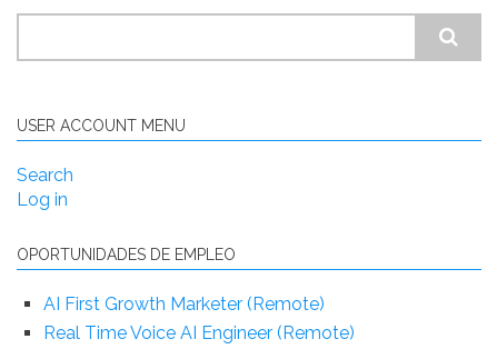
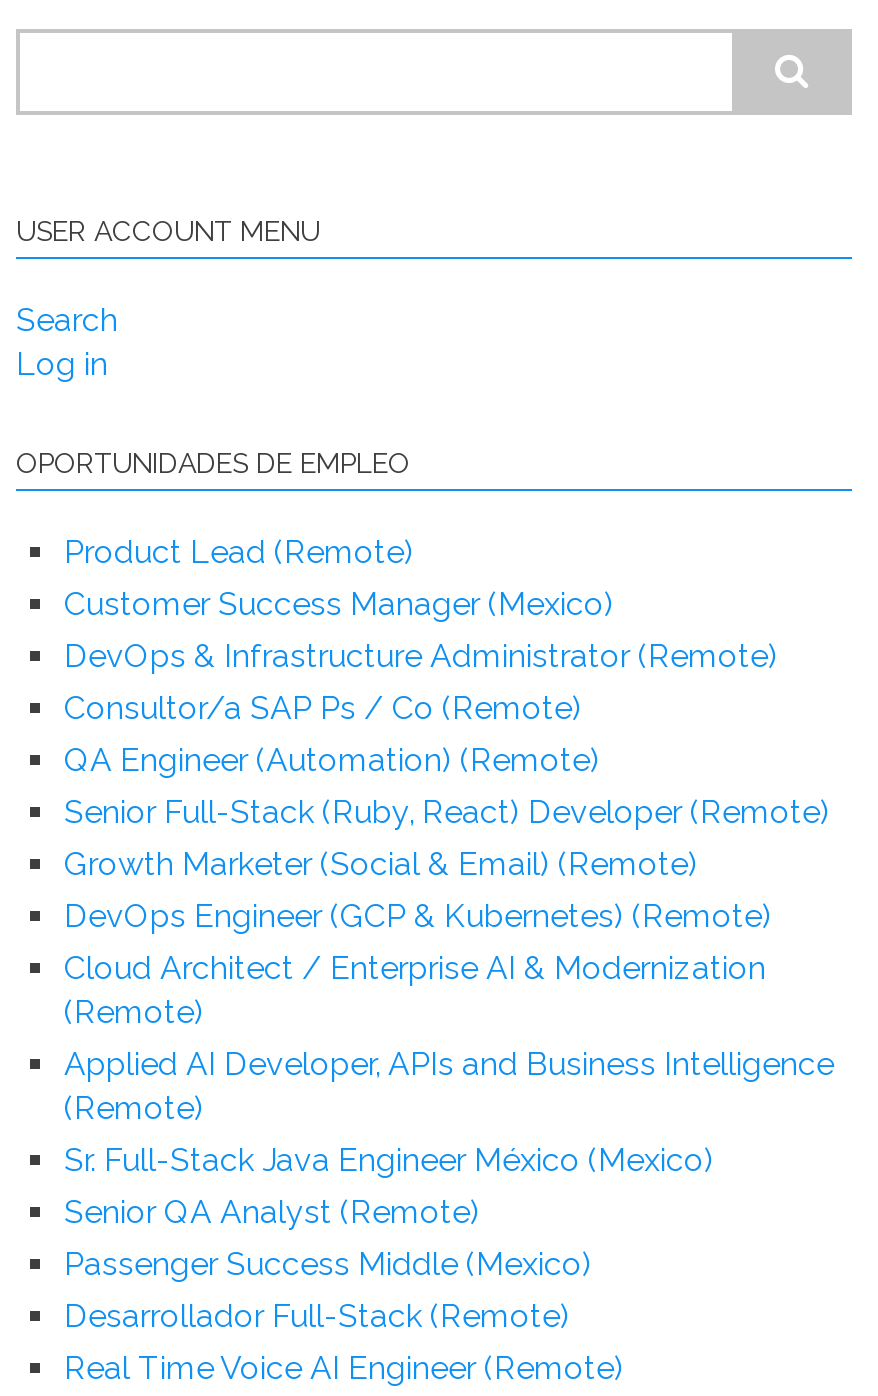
- AI First Growth Marketer (Remote)
+ Product Lead (Remote)
+ Customer Success Manager (Mexico)
+ DevOps & Infrastructure Administrator (Remote)
+ Consultor/a SAP Ps / Co (Remote)
+ QA Engineer (Automation) (Remote)
+ Senior Full-Stack (Ruby, React) Developer (Remote)
+ Growth Marketer (Social & Email) (Remote)
+ DevOps Engineer (GCP & Kubernetes) (Remote)
+ Cloud Architect / Enterprise AI & Modernization
+ (Remote)
+ Applied AI Developer, APIs and Business Intelligence
+ (Remote)
+ Sr. Full-Stack Java Engineer México (Mexico)
+ Senior QA Analyst (Remote)
+ Passenger Success Middle (Mexico)
+ Desarrollador Full-Stack (Remote)
